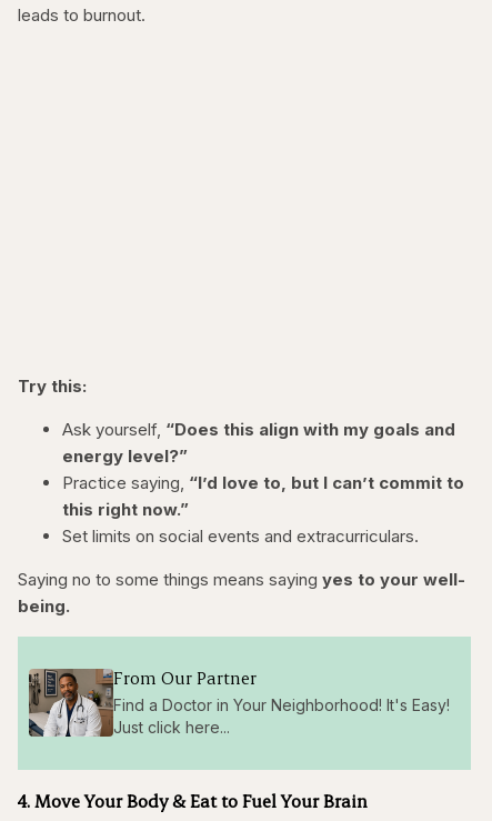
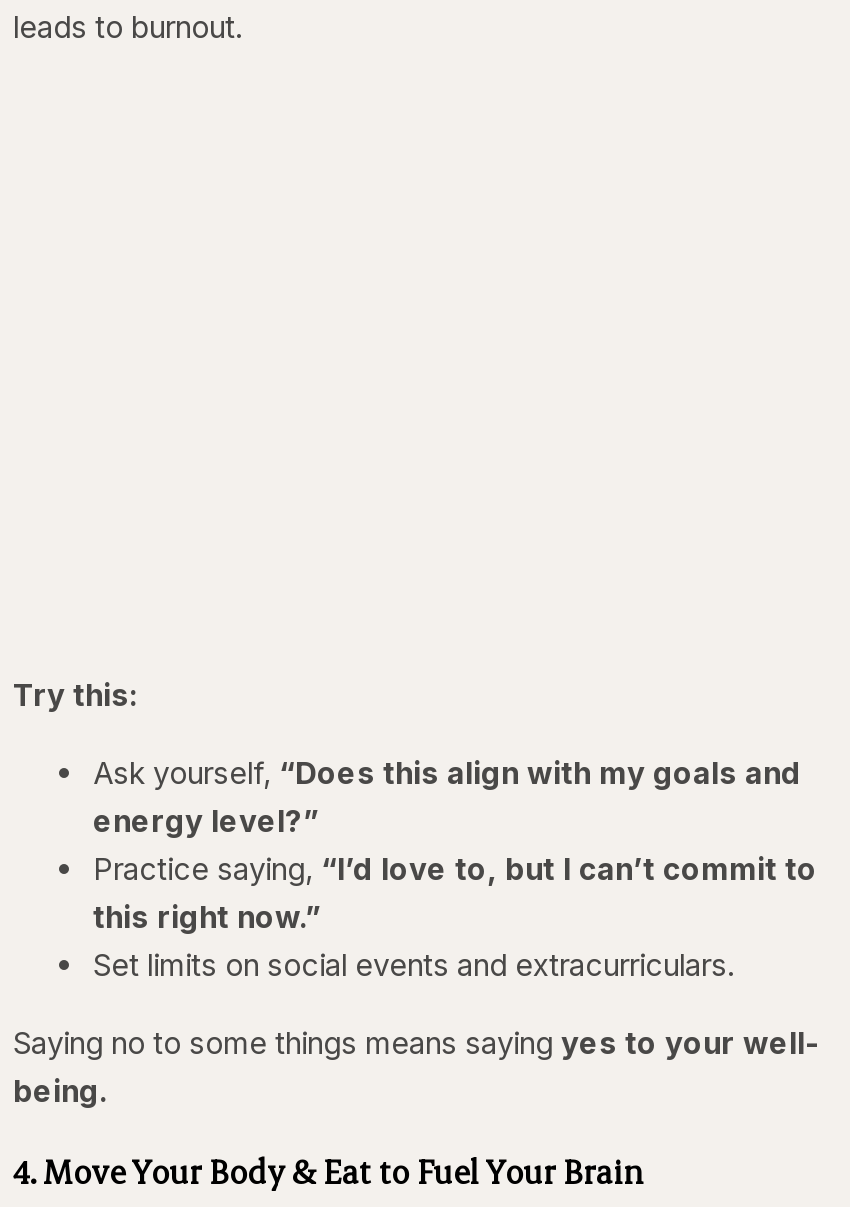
- [image]
- From Our Partner
- Find a Doctor in Your Neighborhood! It's Easy!
- Just click here...
